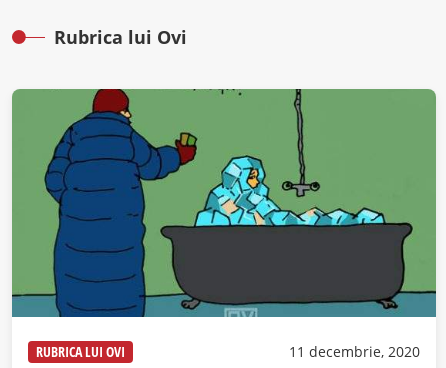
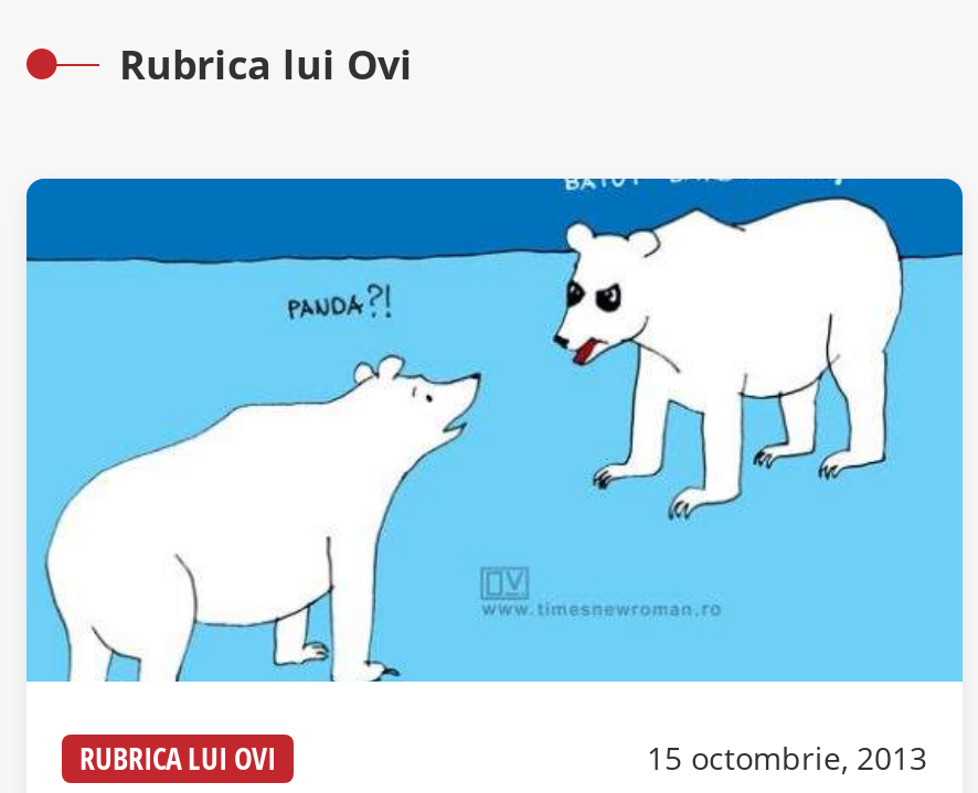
- [image]
- 11 decembrie, 2020
+ [image]
+ 15 octombrie, 2013
